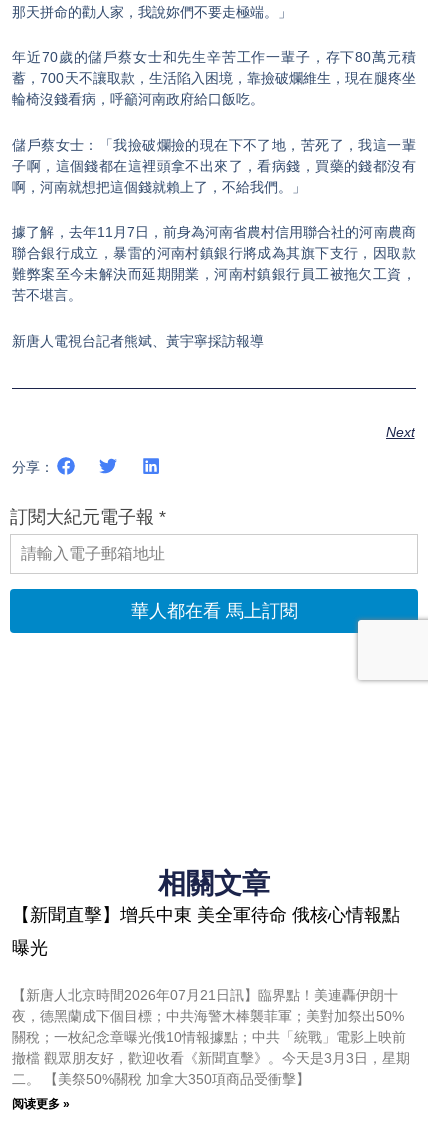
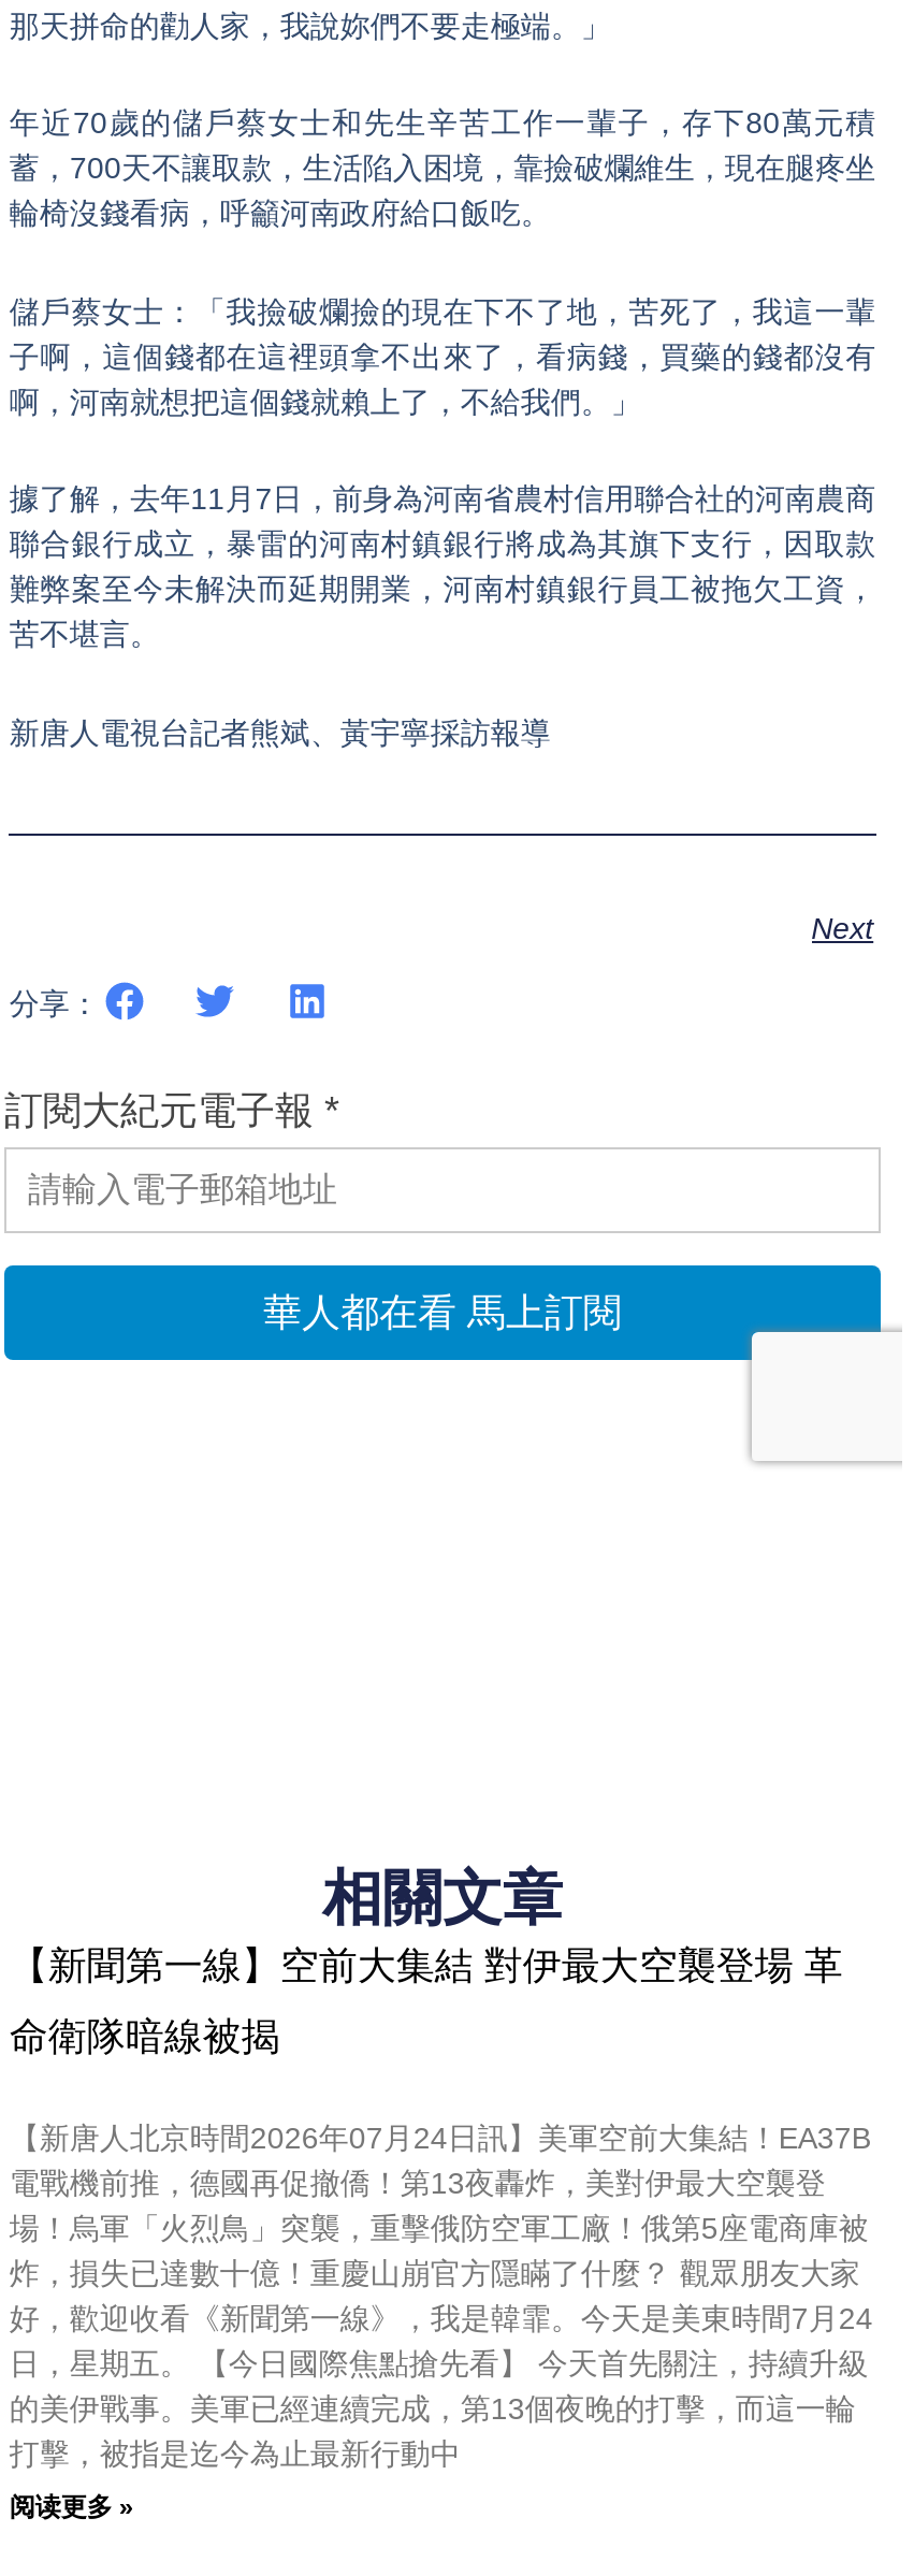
- 【新聞直擊】增兵中東 美全軍待命 俄核心情報點
+ 【新聞第一線】空前大集結 對伊最大空襲登場 革

- 曝光
+ 命衛隊暗線被揭

- 【新唐人北京時間2026年07月21日訊】臨界點！美連轟伊朗十
- 夜，德黑蘭成下個目標；中共海警木棒襲菲軍；美對加祭出50%
- 關稅；一枚紀念章曝光俄10情報據點；中共「統戰」電影上映前
- 撤檔 觀眾朋友好，歡迎收看《新聞直擊》。今天是3月3日，星期
- 二。 【美祭50%關稅 加拿大350項商品受衝擊】
+ 【新唐人北京時間2026年07月24日訊】美軍空前大集結！EA37B
+ 電戰機前推，德國再促撤僑！第13夜轟炸，美對伊最大空襲登
+ 場！烏軍「火烈鳥」突襲，重擊俄防空軍工廠！俄第5座電商庫被
+ 炸，損失已達數十億！重慶山崩官方隱瞞了什麼？ 觀眾朋友大家
+ 好，歡迎收看《新聞第一線》，我是韓霏。今天是美東時間7月24
+ 日，星期五。 【今日國際焦點搶先看】 今天首先關注，持續升級
+ 的美伊戰事。美軍已經連續完成，第13個夜晚的打擊，而這一輪
+ 打擊，被指是迄今為止最新行動中
